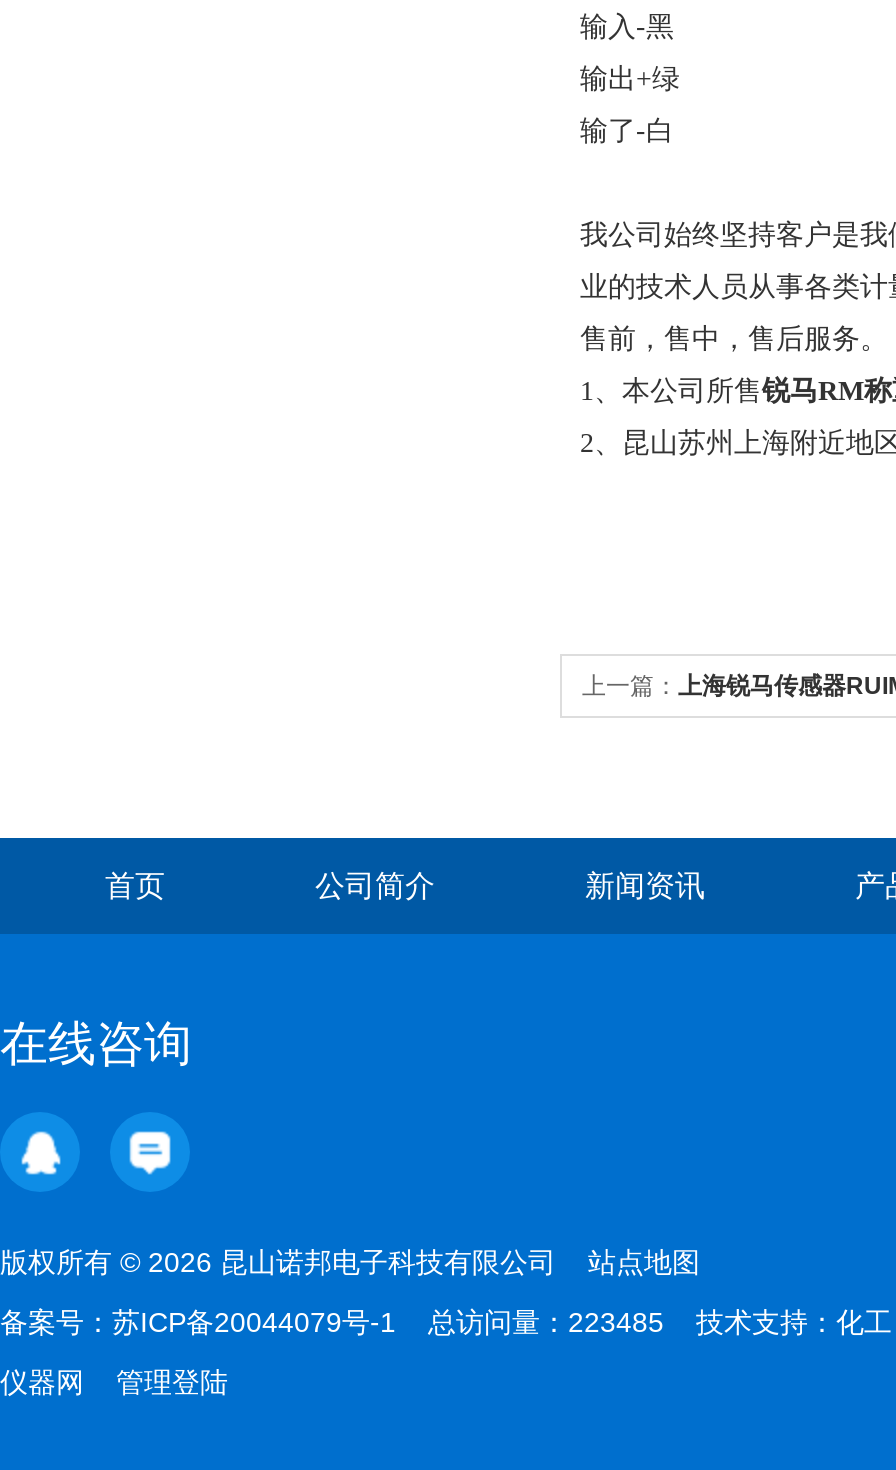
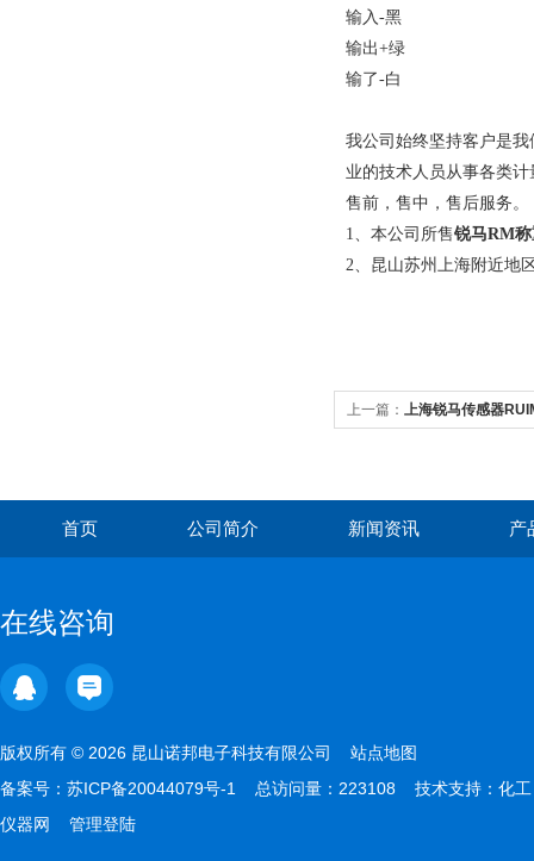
- 备案号：苏ICP备20044079号-1总访问量：223485 技术支持：化工
+ 备案号：苏ICP备20044079号-1总访问量：223108 技术支持：化工
